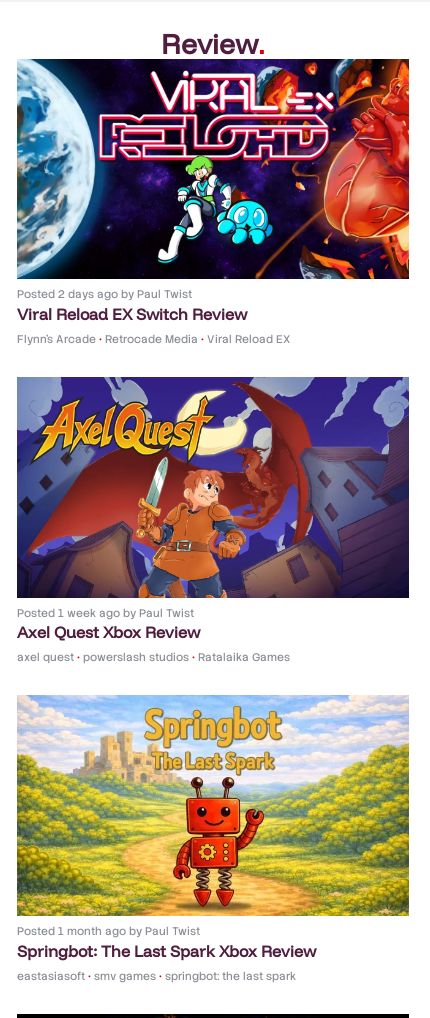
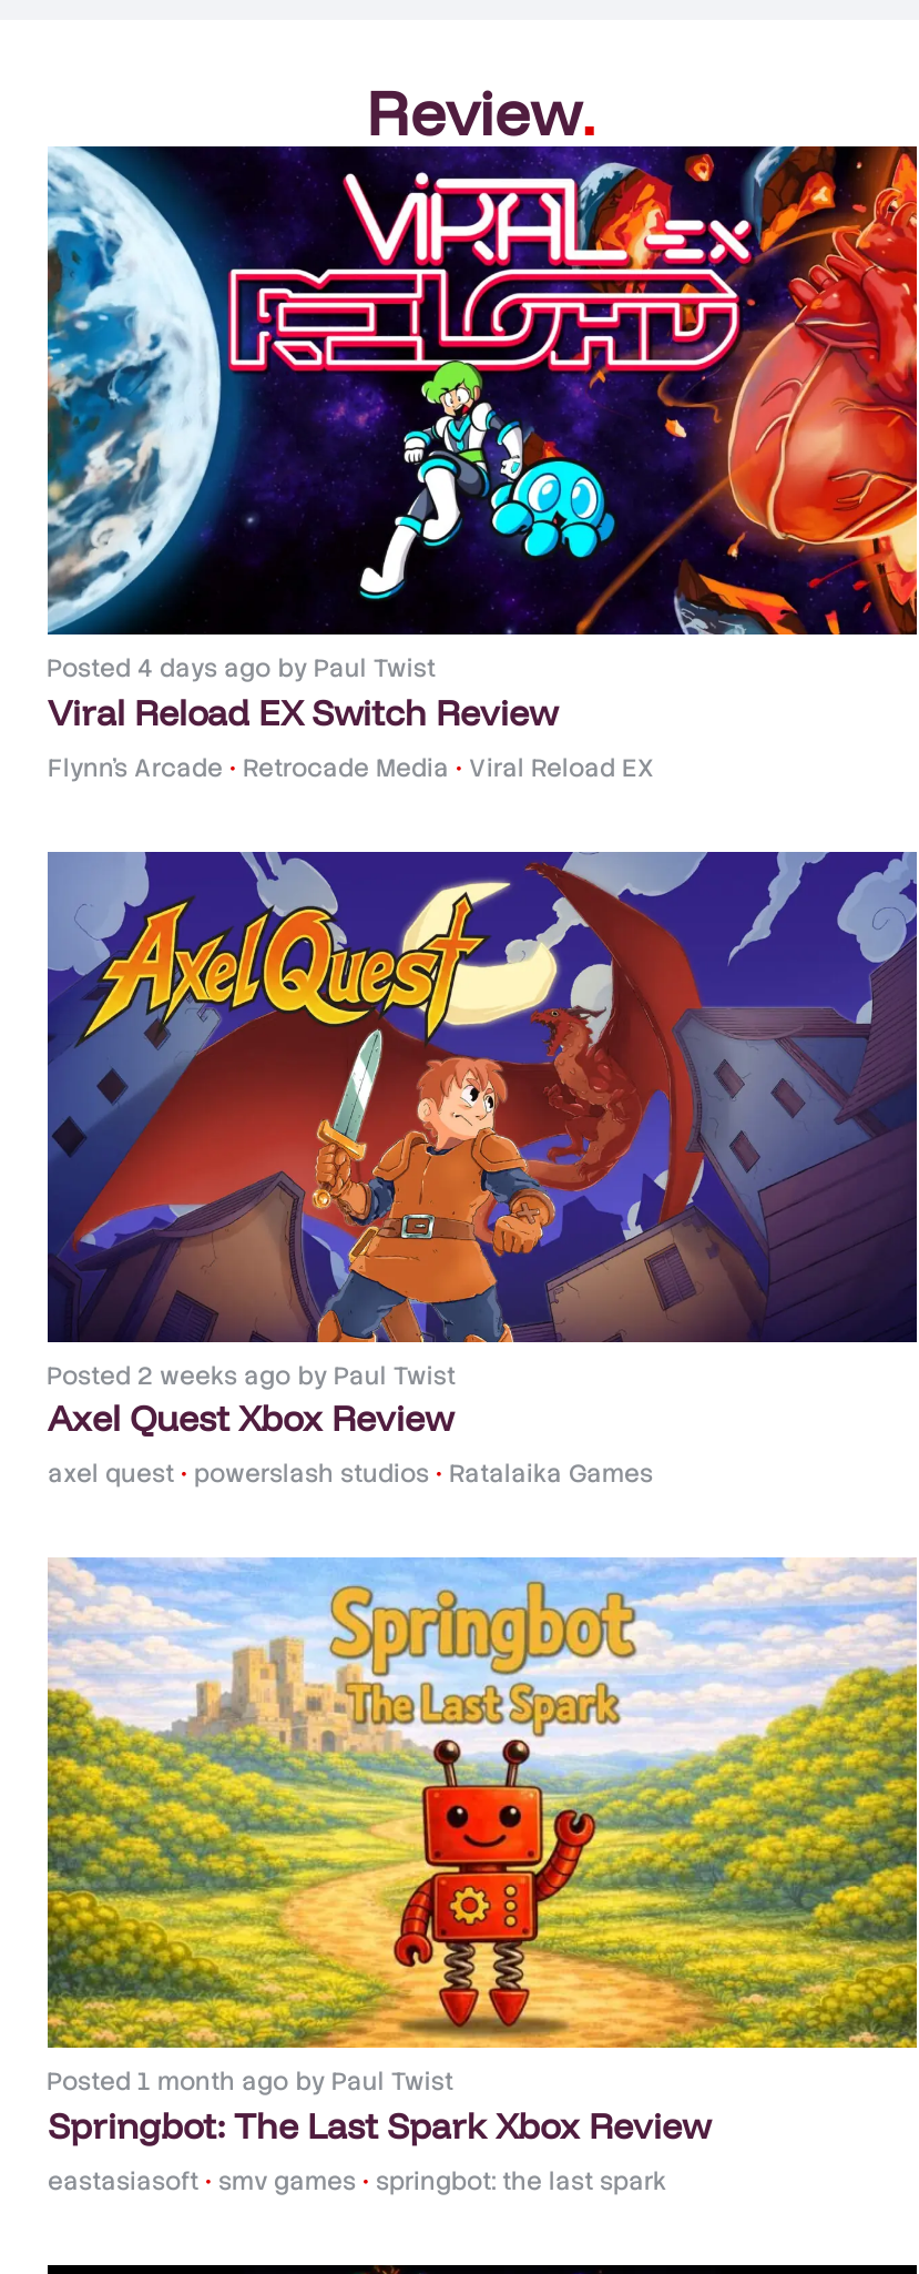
- Posted 2 days ago by Paul Twist
+ Posted 4 days ago by Paul Twist

- Posted 1 week ago by Paul Twist
+ Posted 2 weeks ago by Paul Twist
